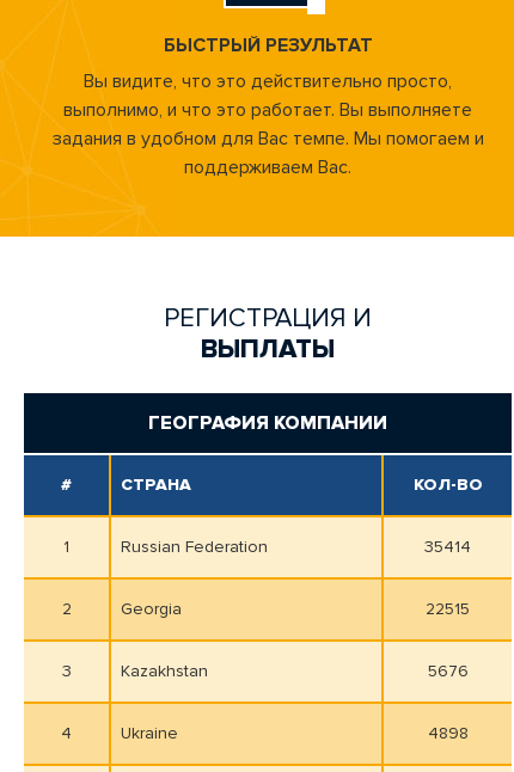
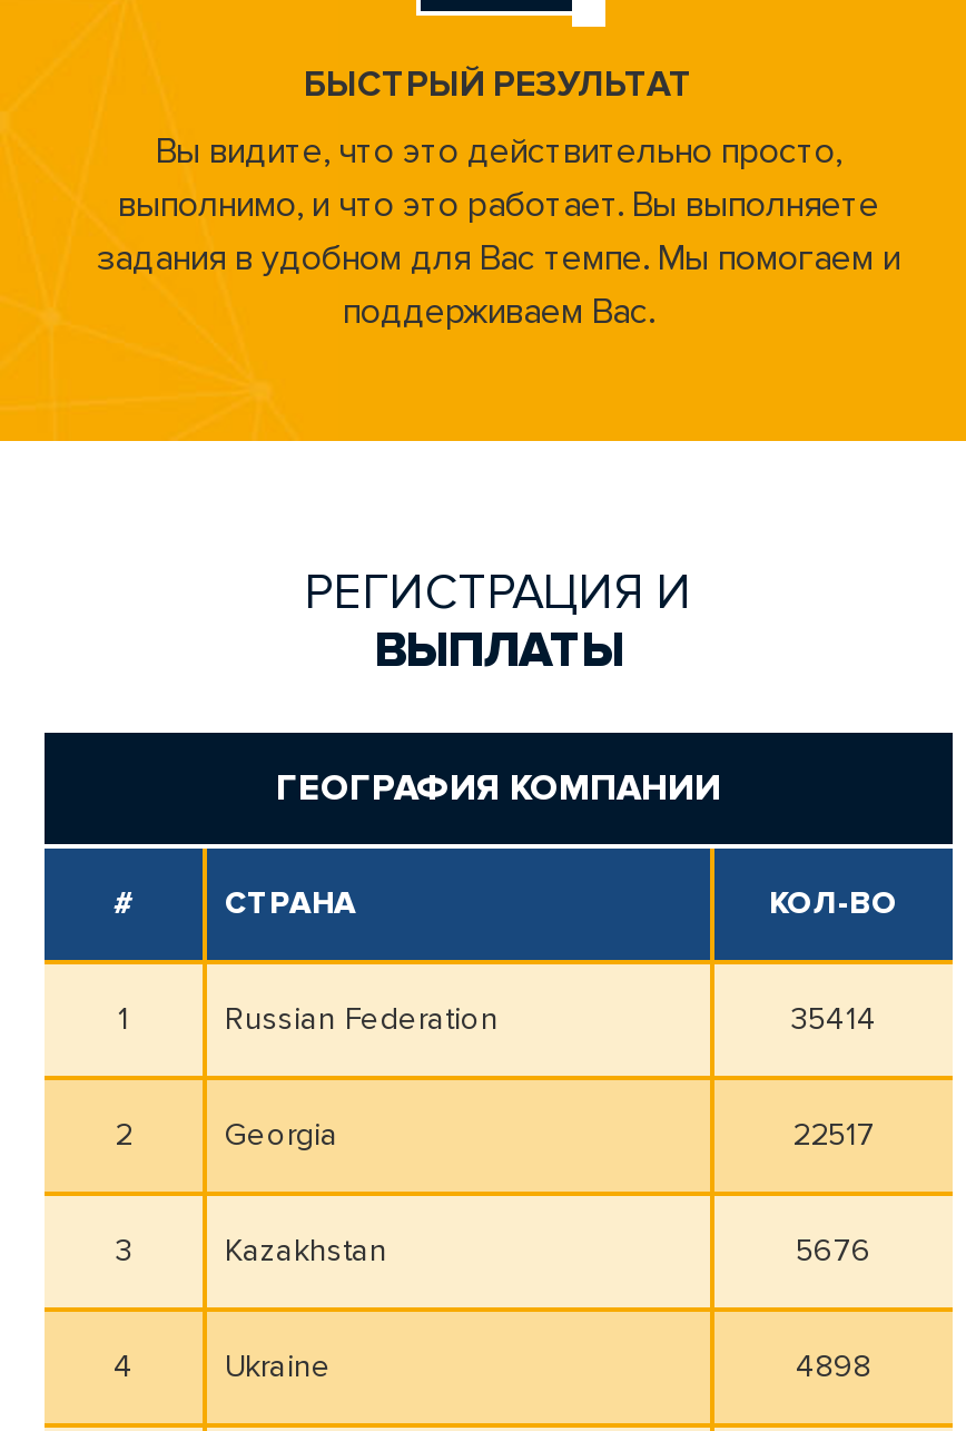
- 22515
+ 22517
